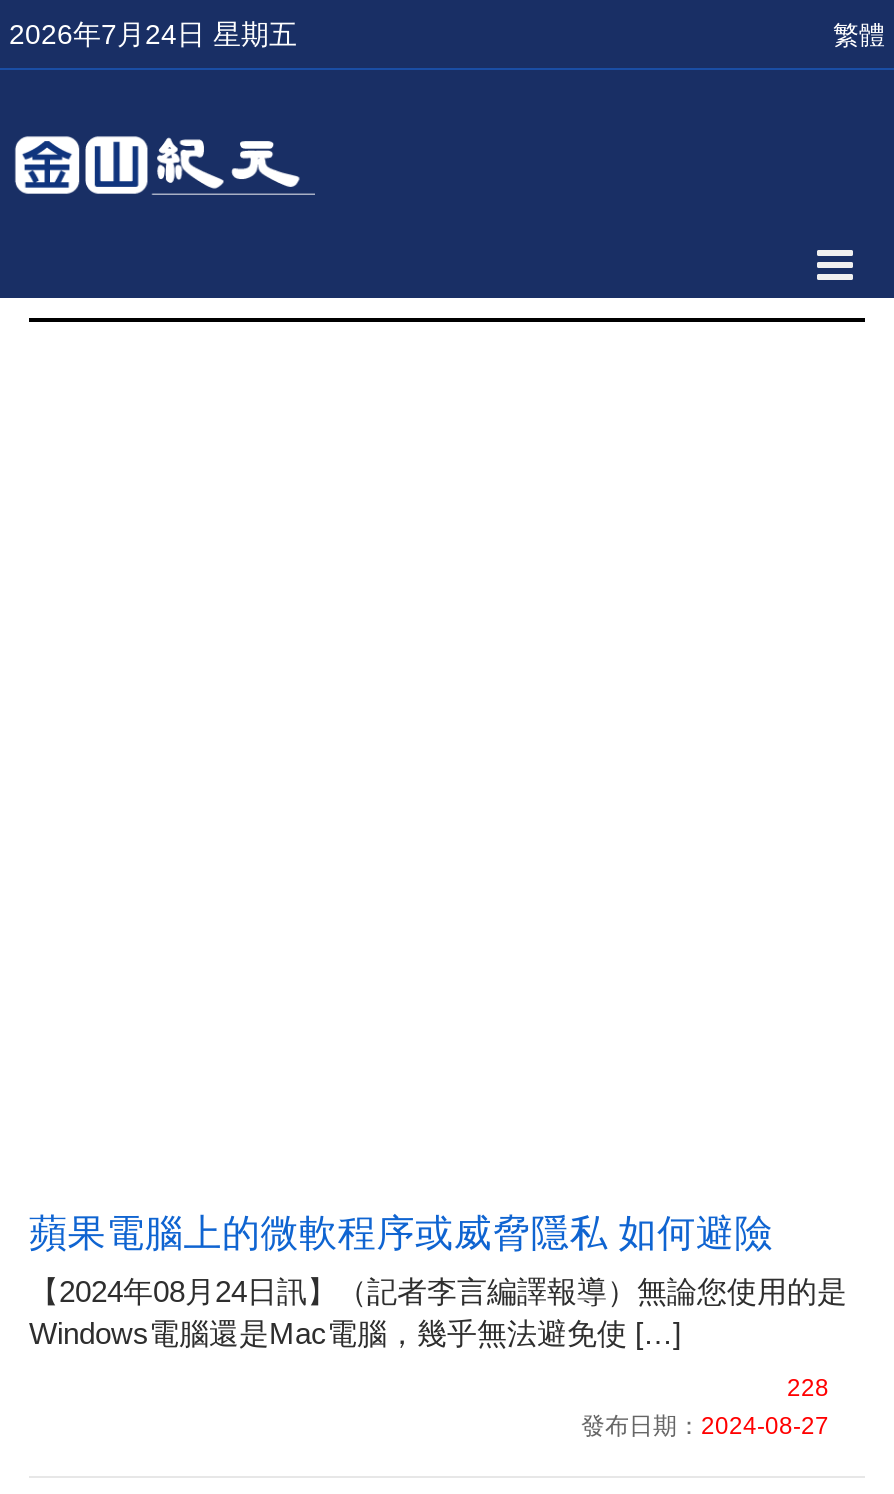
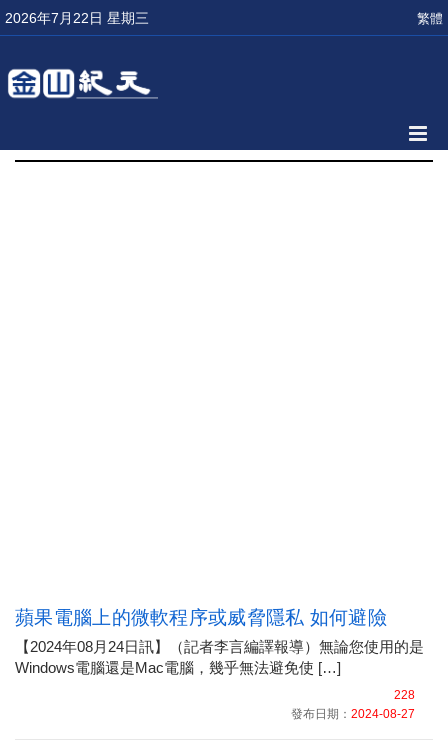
- 2026年7月24日 星期五
+ 2026年7月22日 星期三
